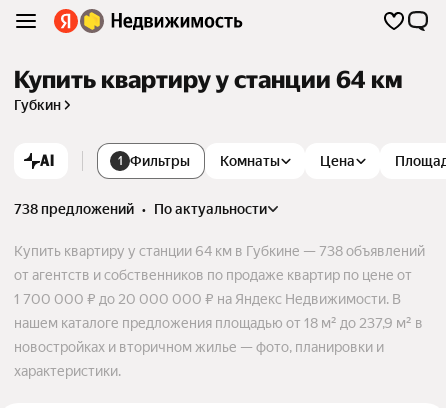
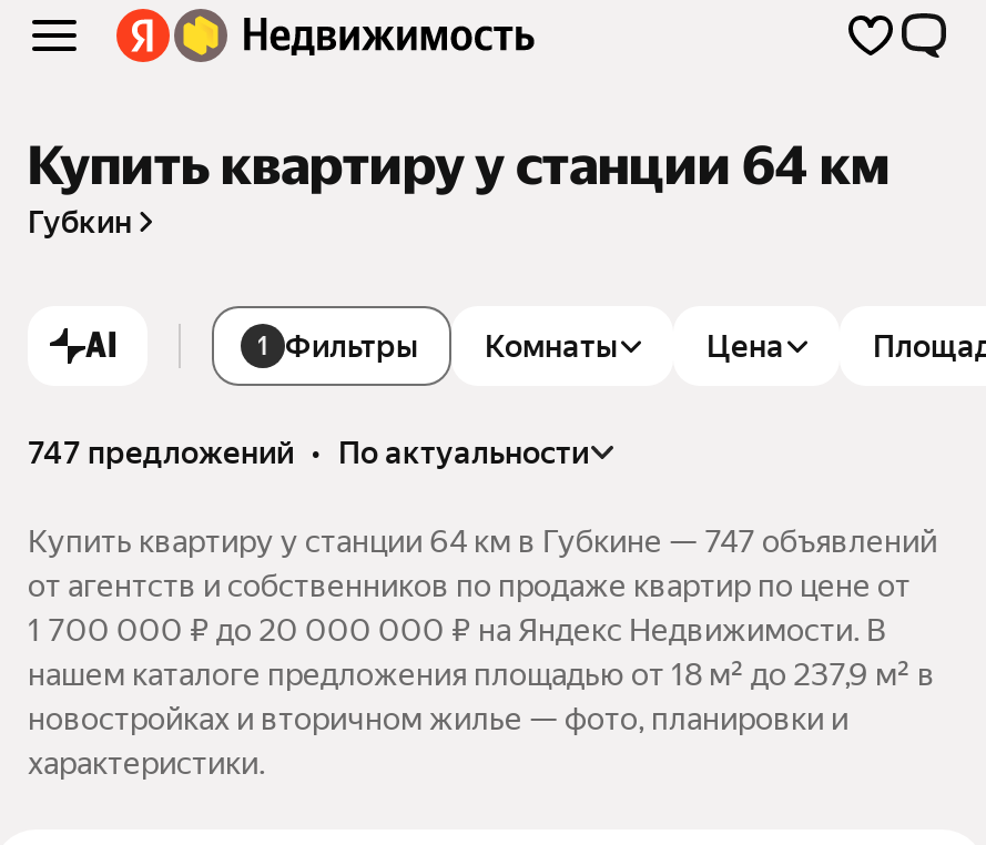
- 738 предложений • по актуальности
+ 747 предложений • по актуальности

- Купить квартиру у станции 64 км в Губкине — 738 объявлений
+ Купить квартиру у станции 64 км в Губкине — 747 объявлений
